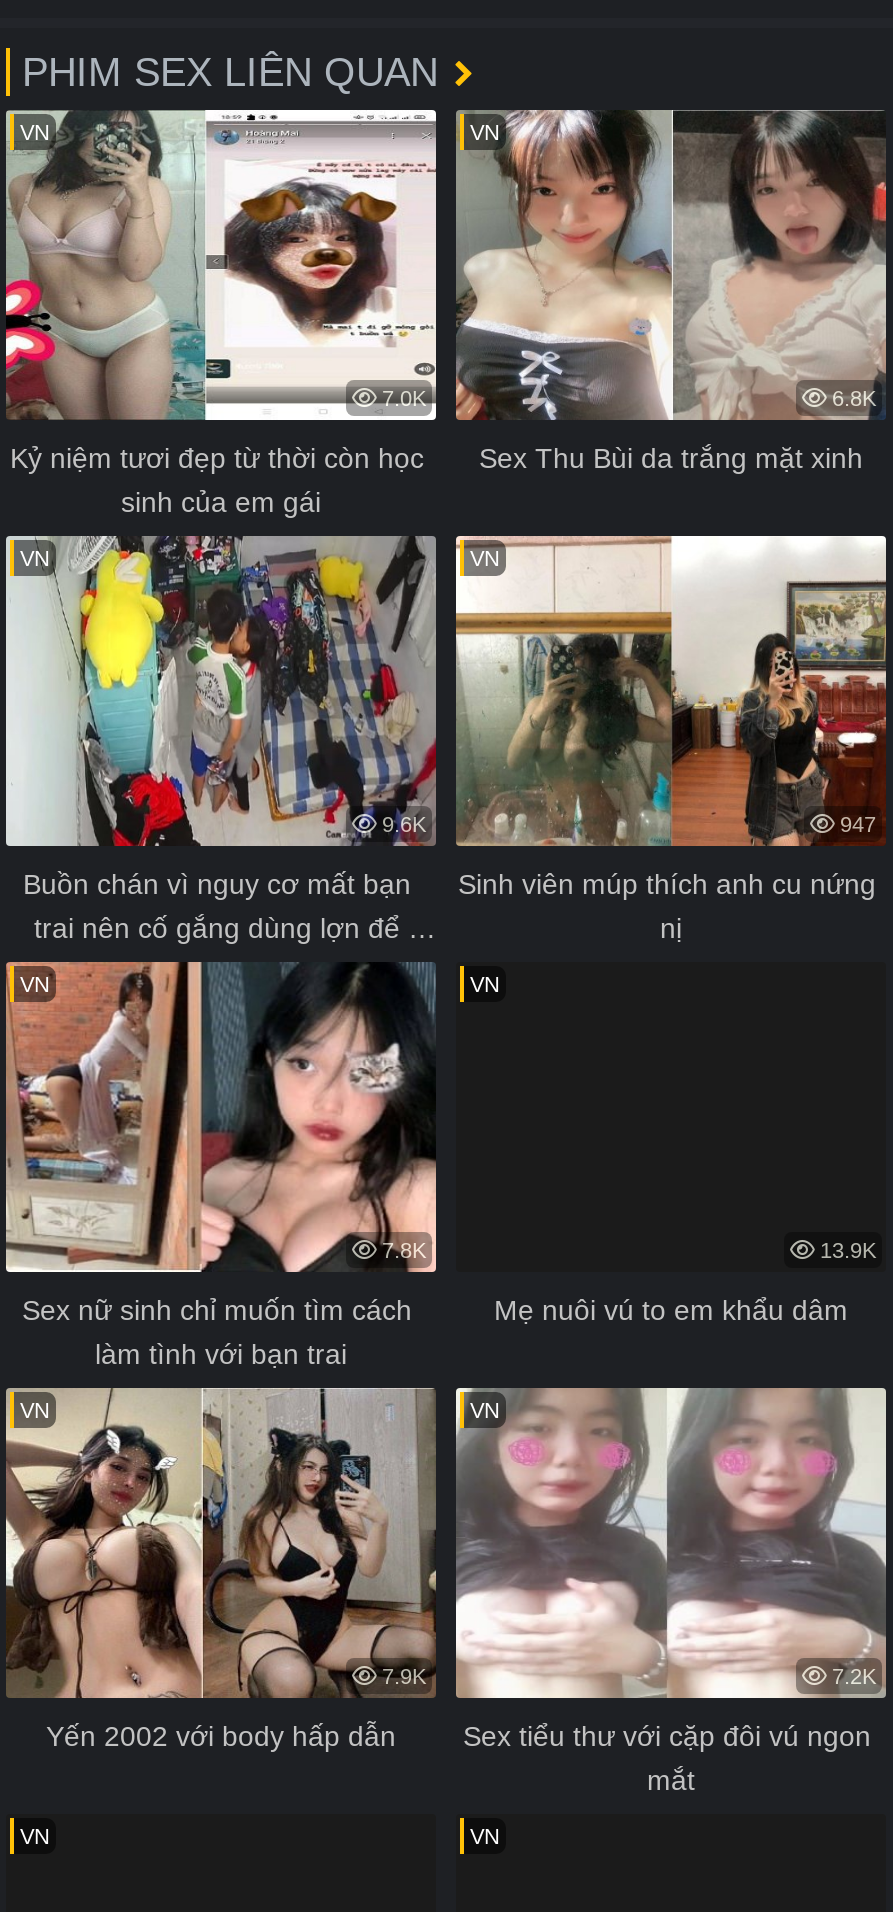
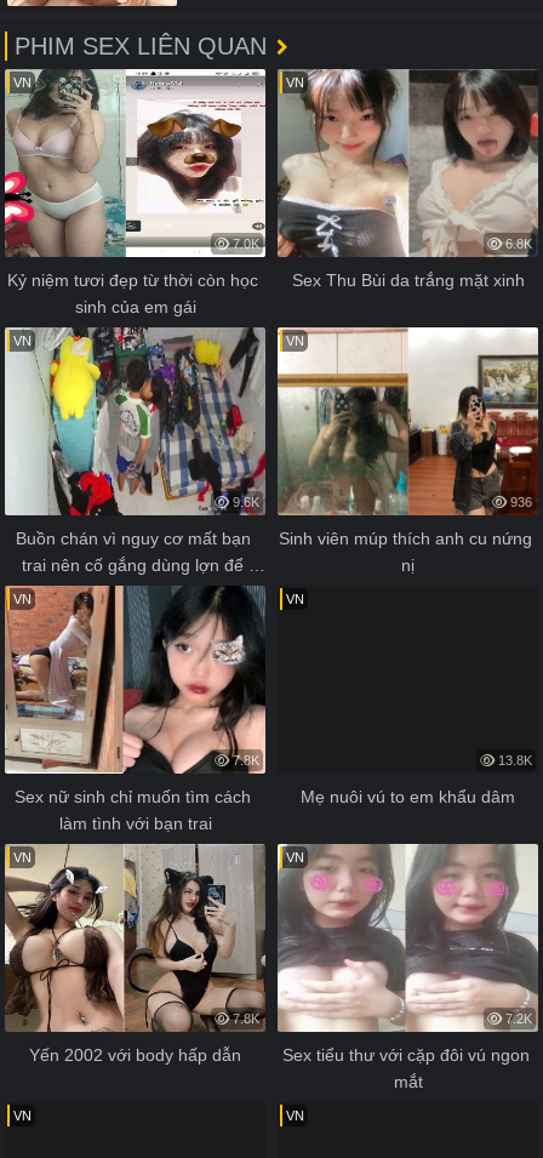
- 947
+ 936

- 13.9K
+ 13.8K

- 7.9K
+ 7.8K
